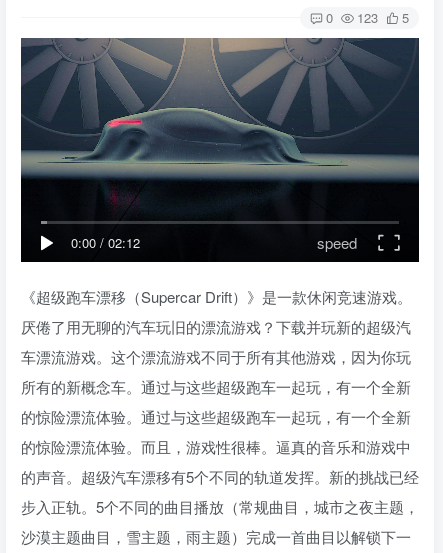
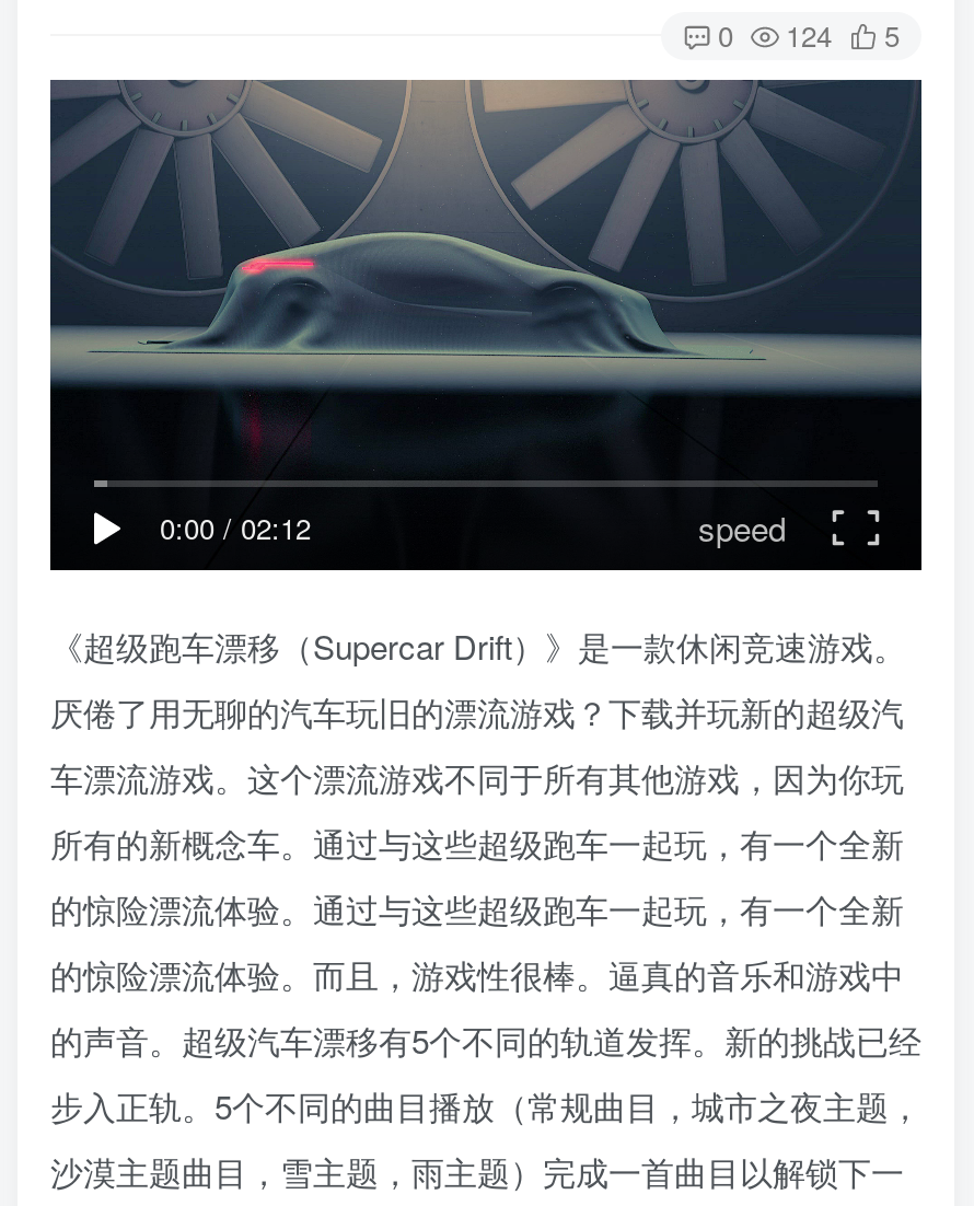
- 0 123 5
+ 0 124 5
